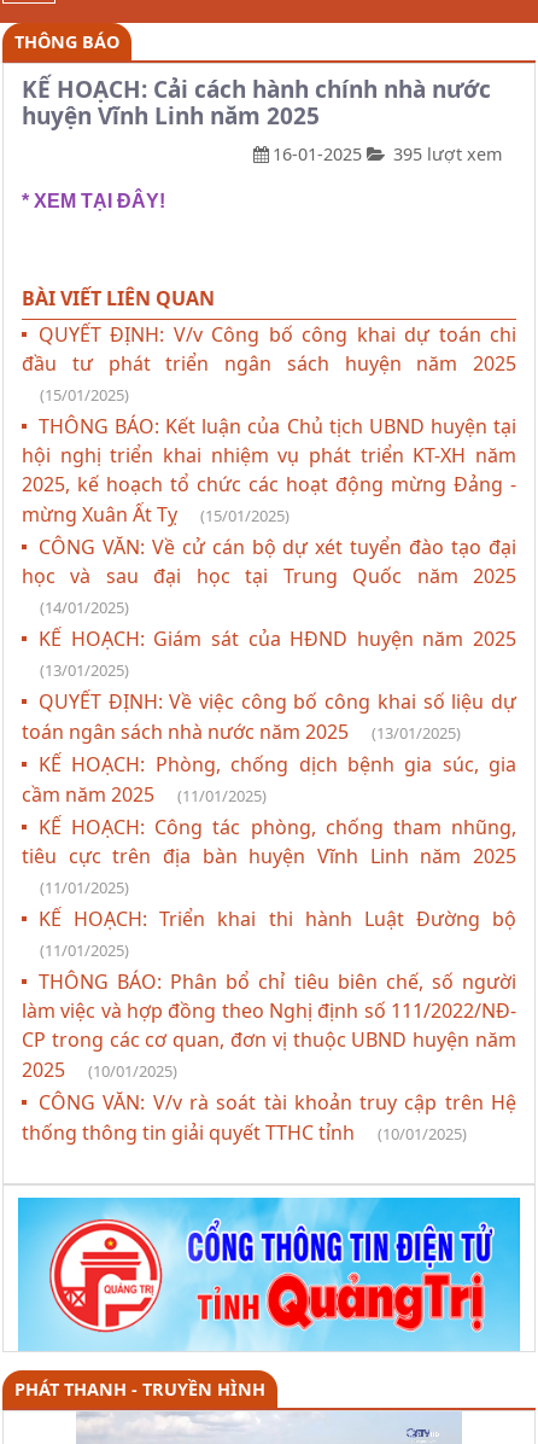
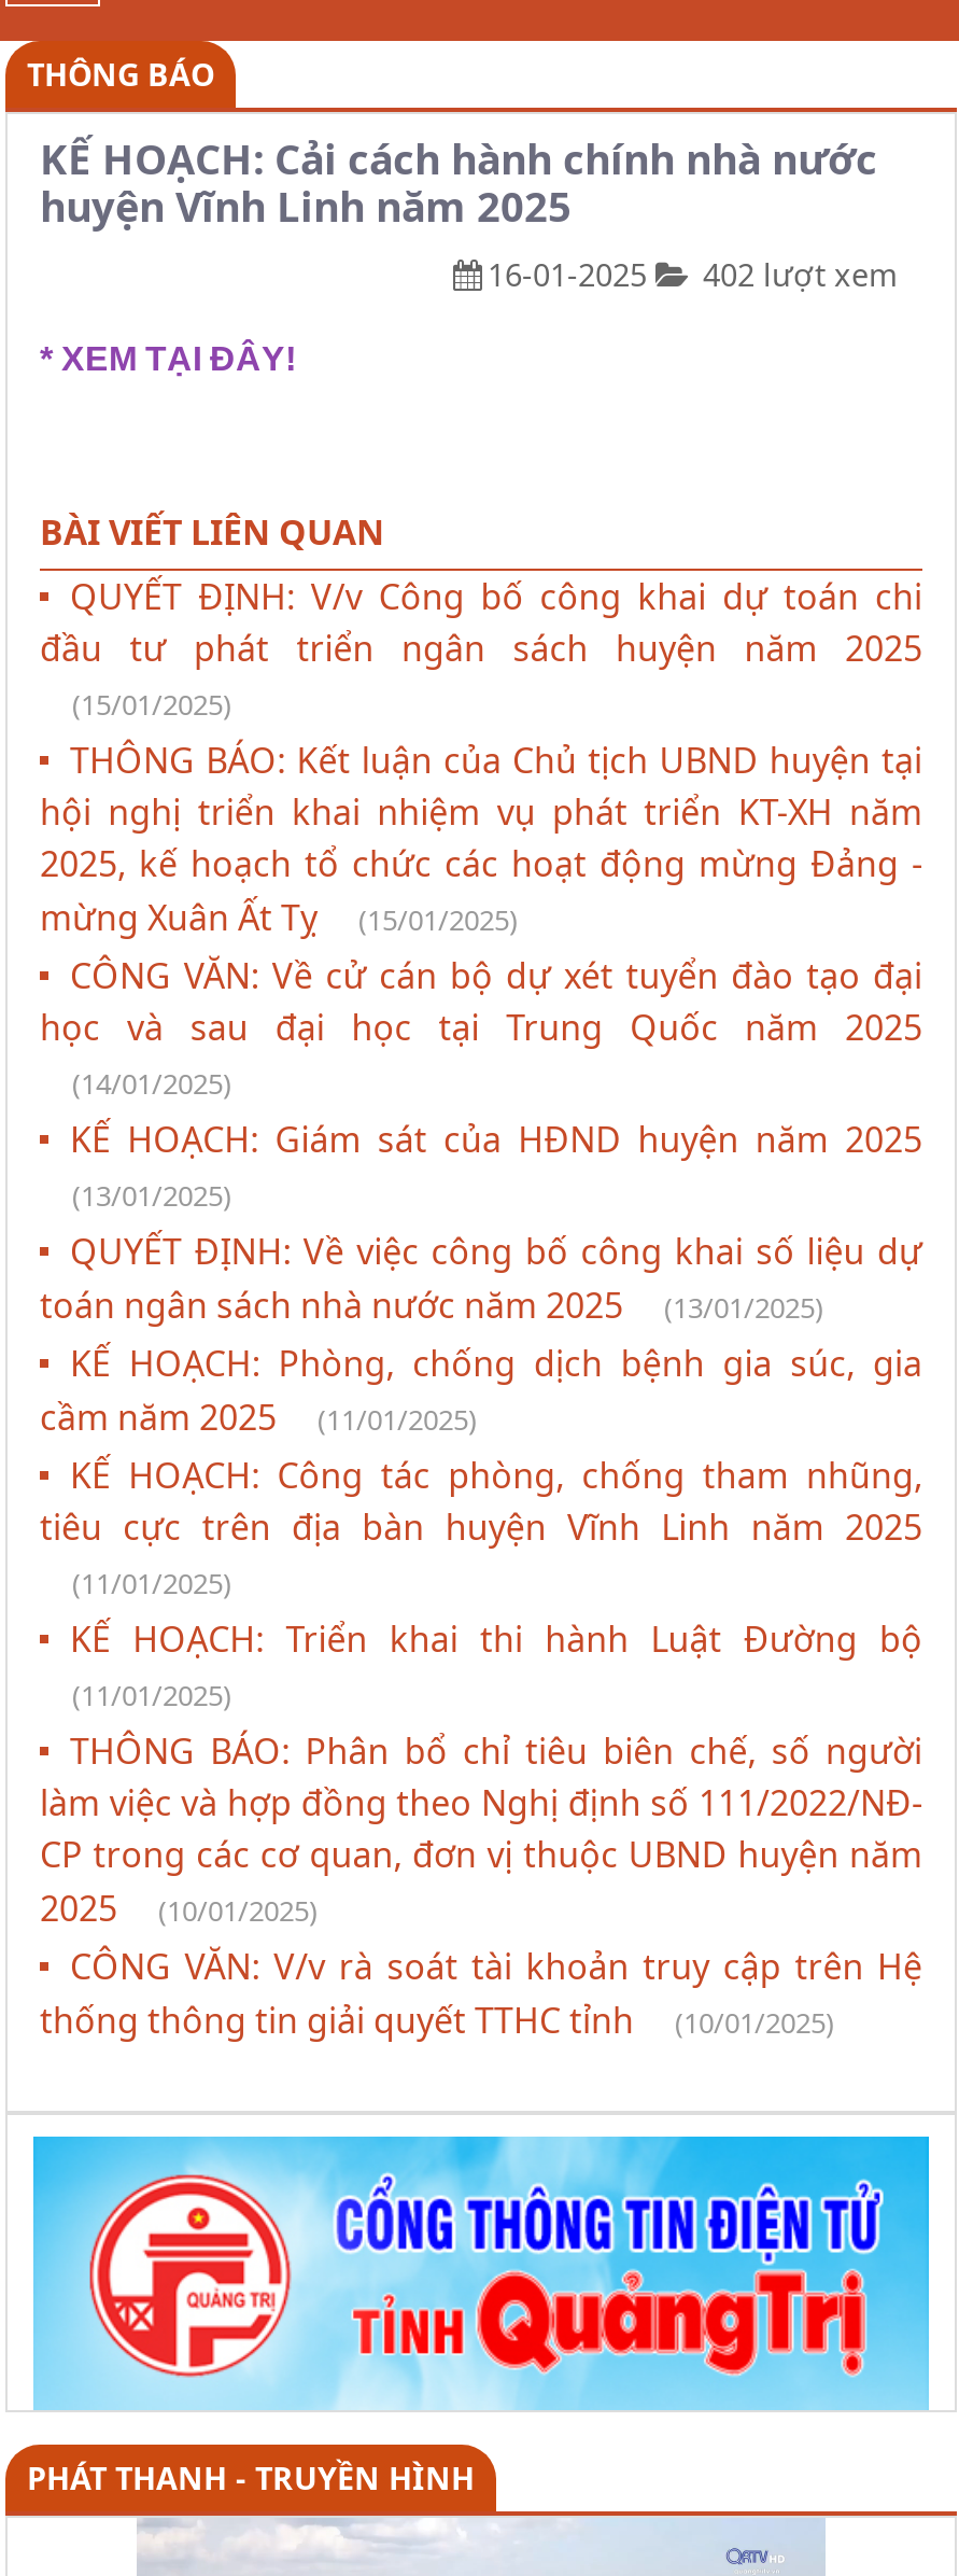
- 16-01-2025 395 lượt xem
+ 16-01-2025 402 lượt xem
